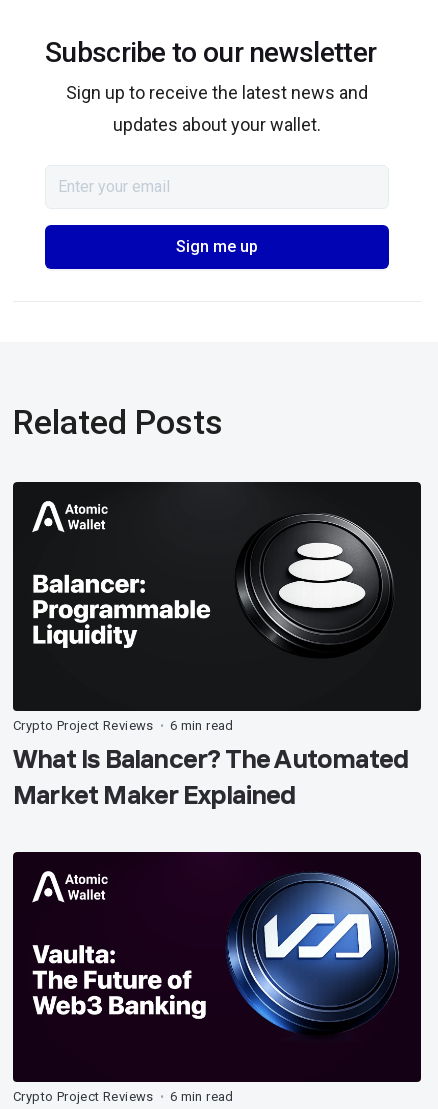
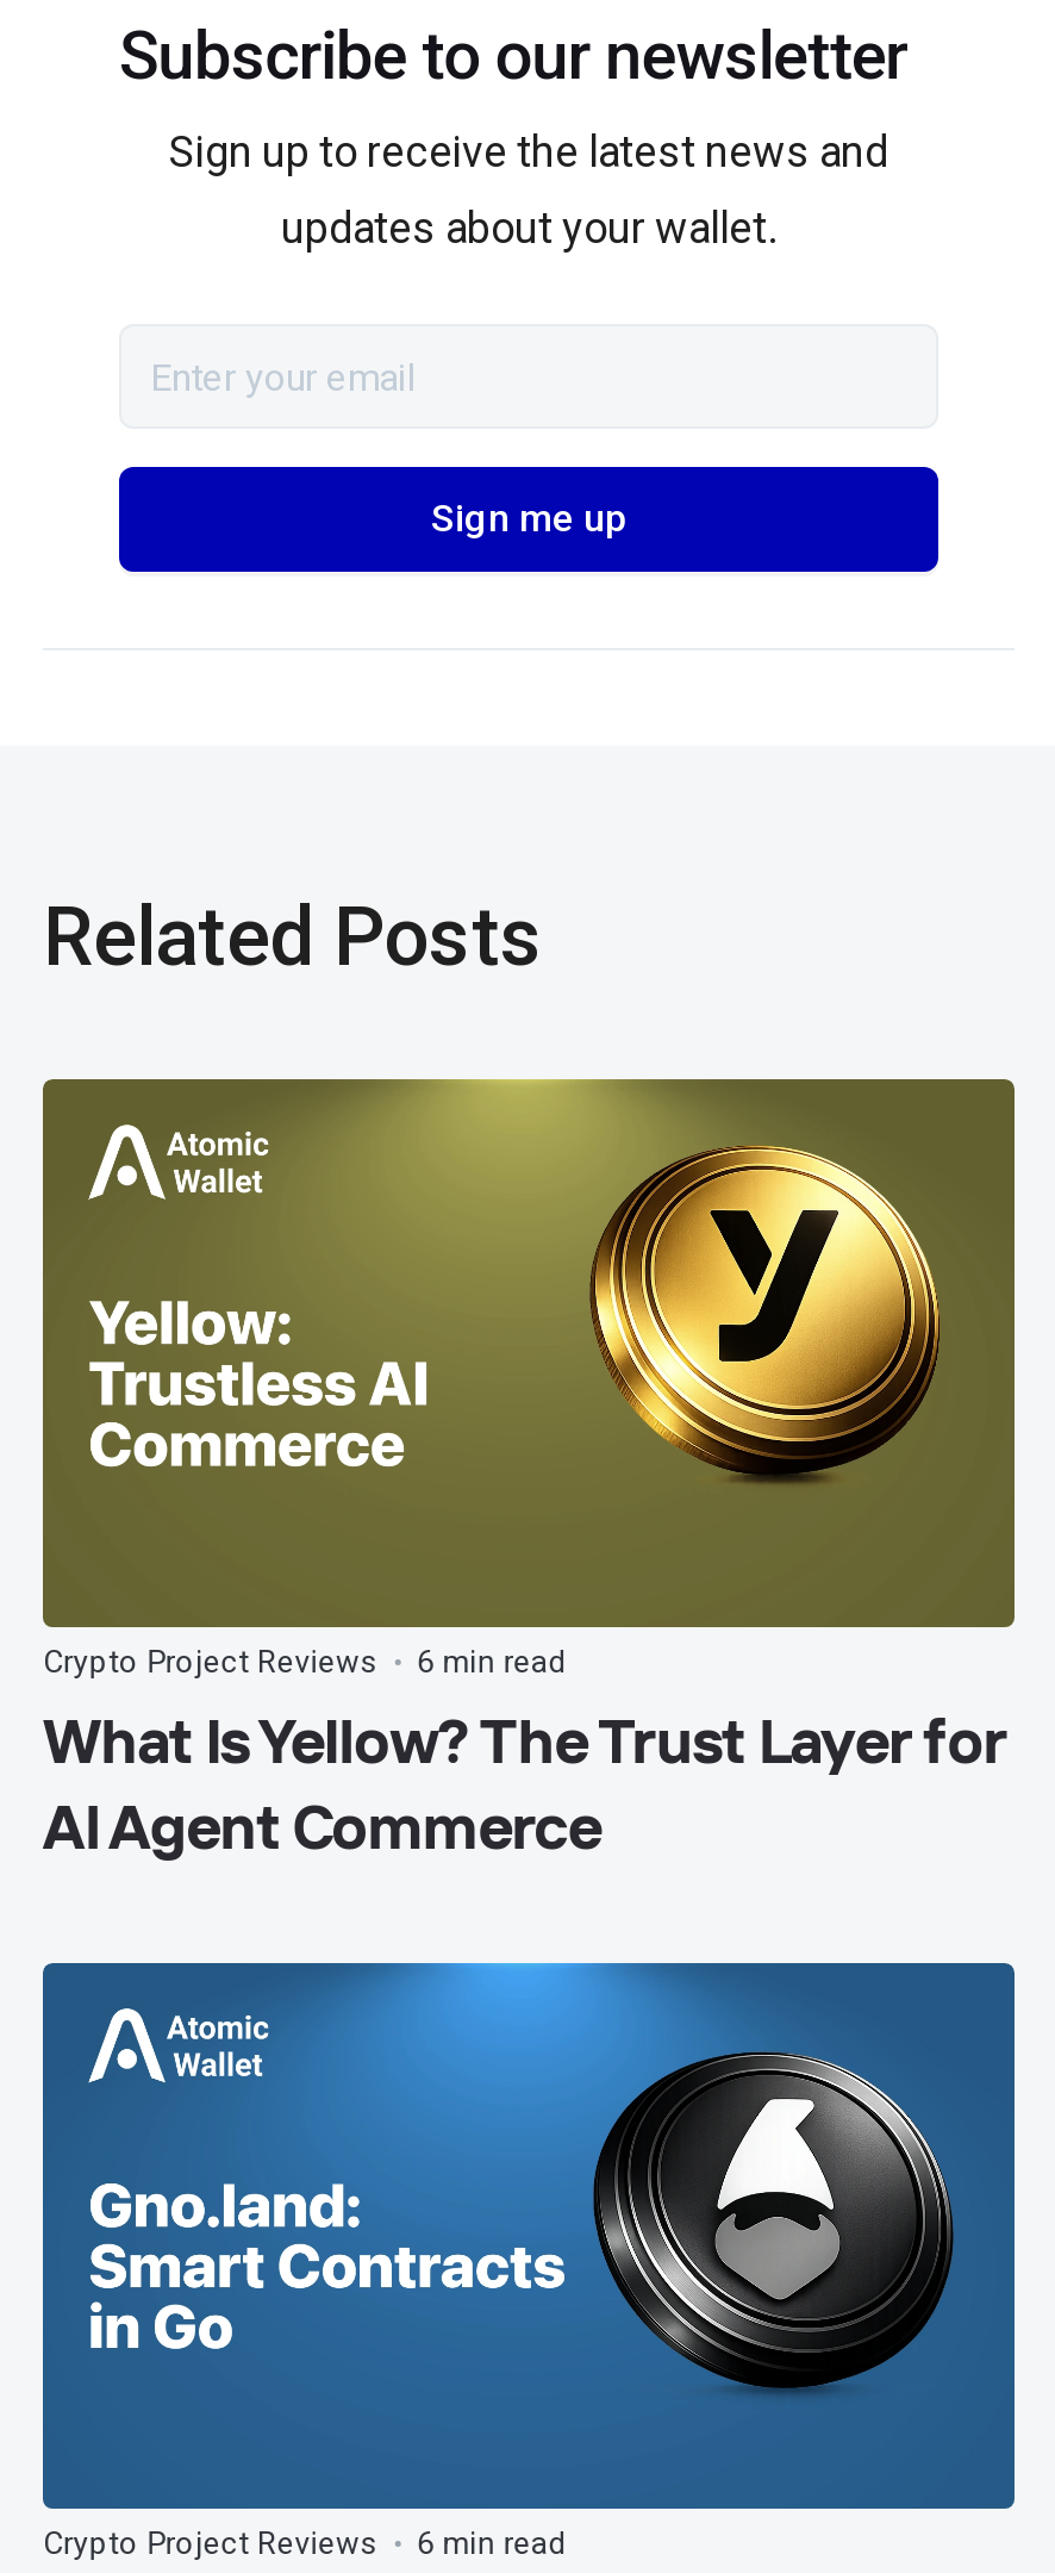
- [image]
- What Is Balancer? The Automated
- Market Maker Explained
+ [image]
+ What Is Yellow? The Trust Layer for
+ AI Agent Commerce

- [image]
+ [image]
